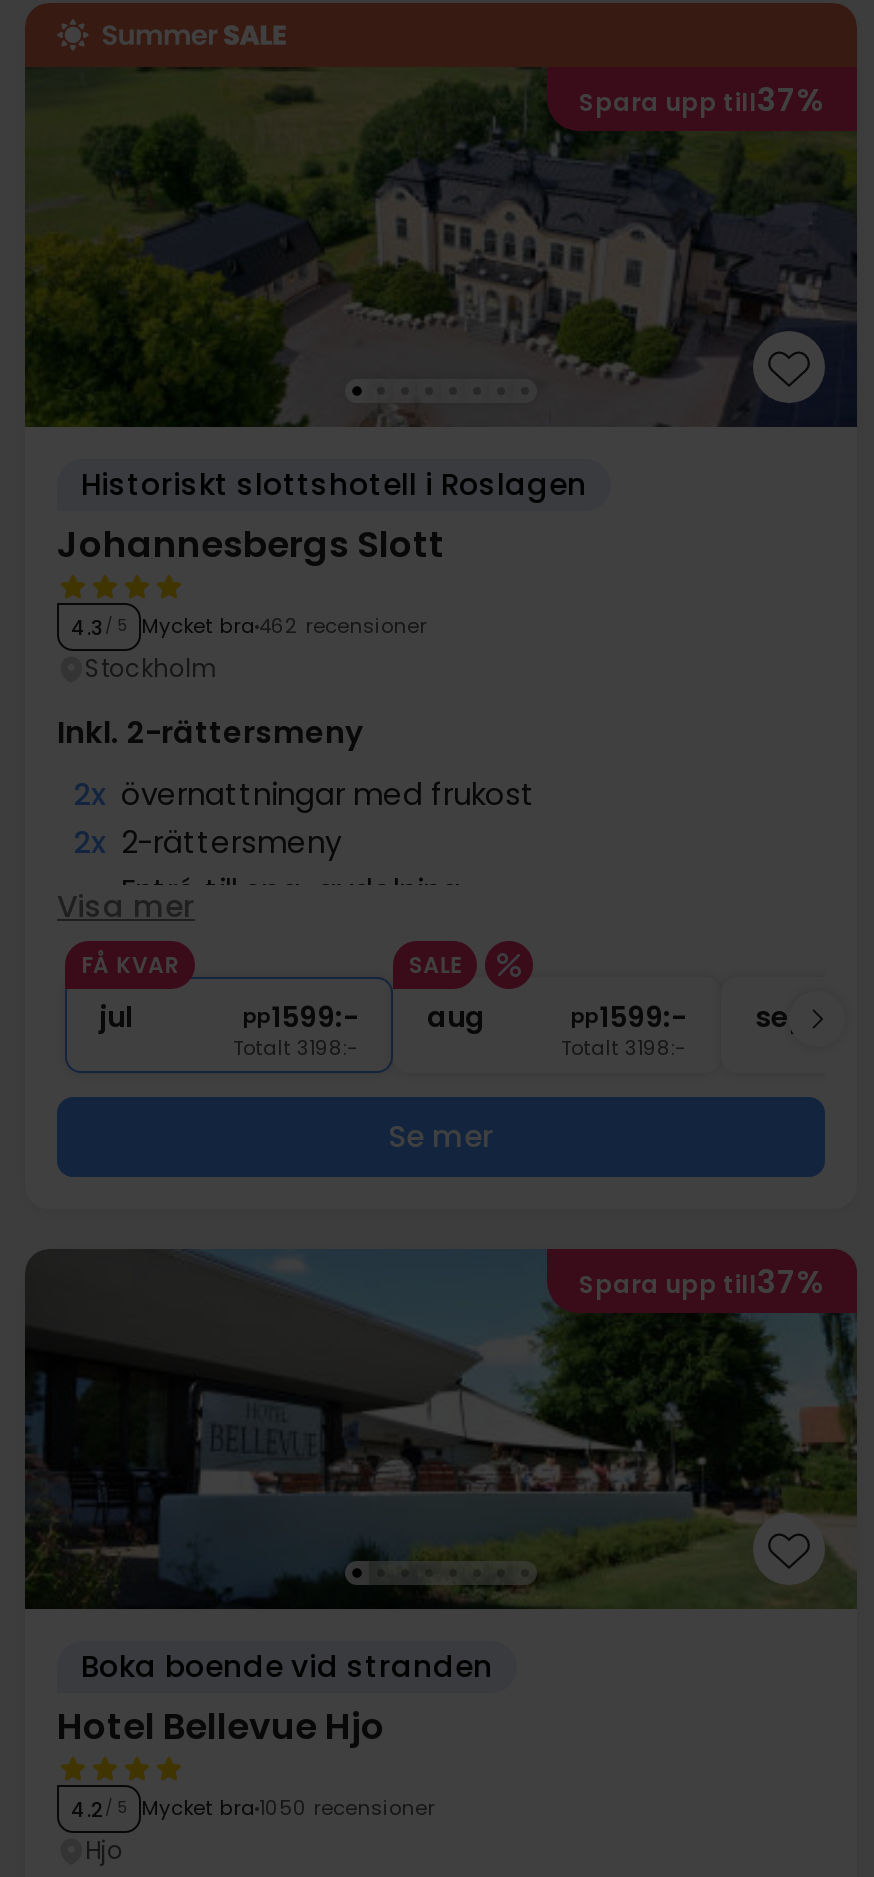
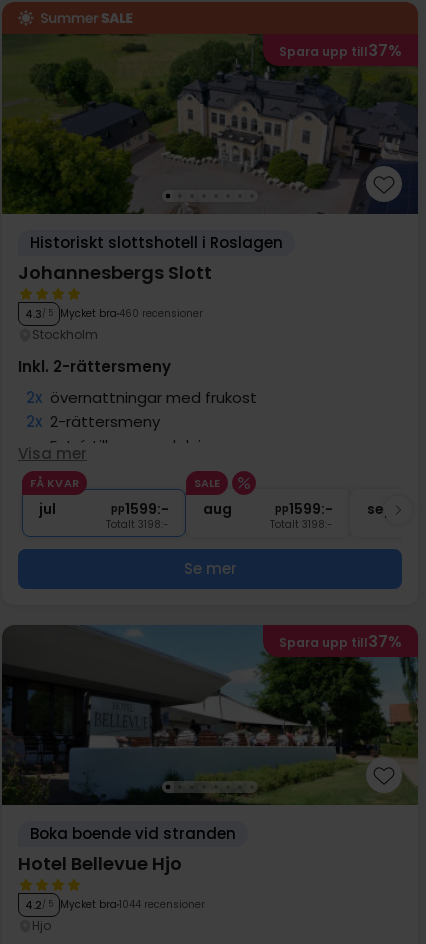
- 4.3/ 5 Mycket bra 462 recensioner
+ 4.3/ 5 Mycket bra 460 recensioner

- 4.2/ 5 Mycket bra 1050 recensioner
+ 4.2/ 5 Mycket bra 1044 recensioner
